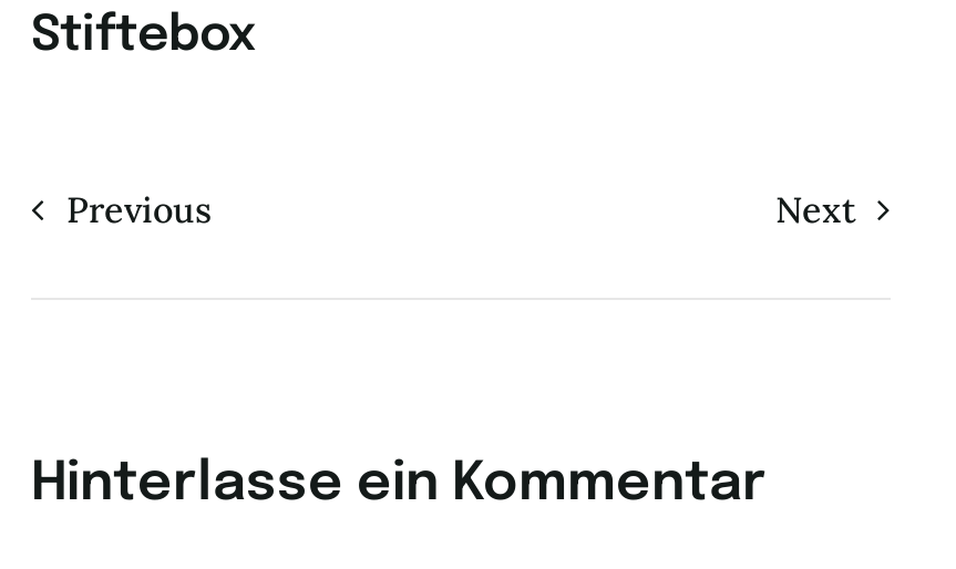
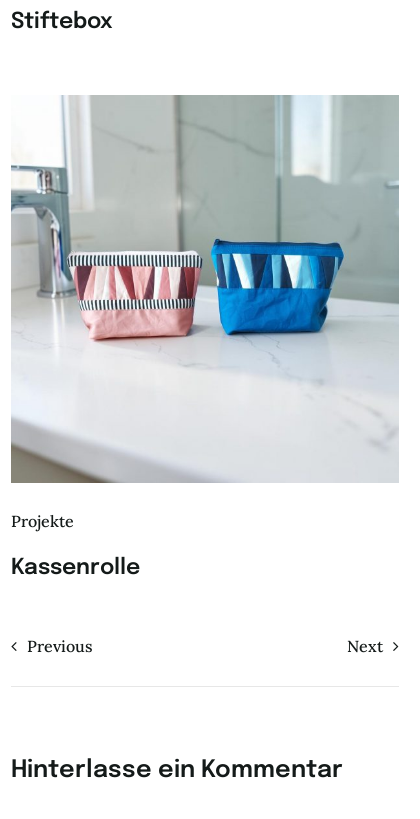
+ [image]
+ Projekte
+ Kassenrolle
